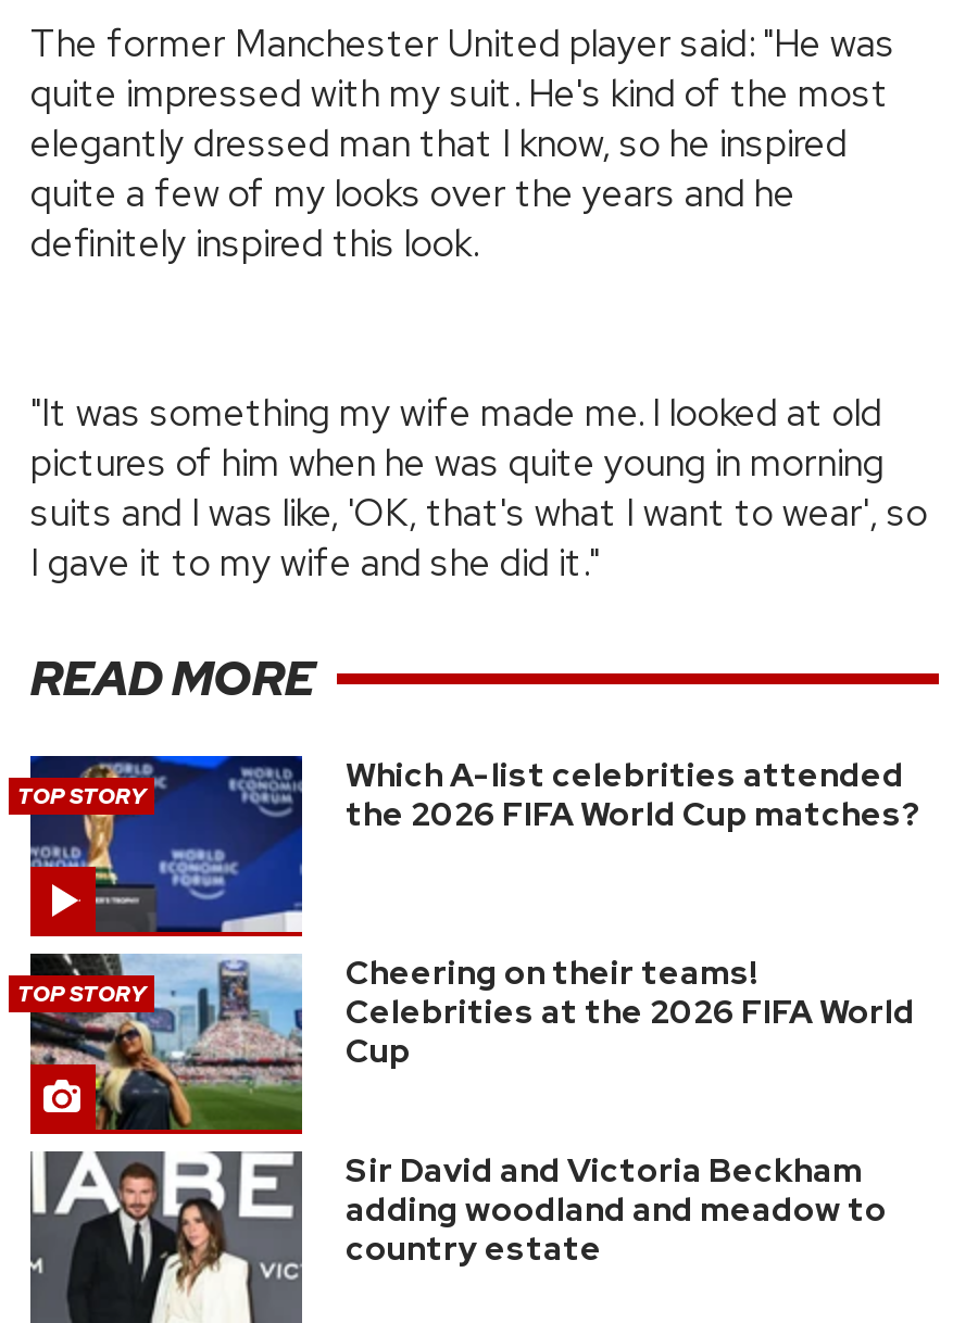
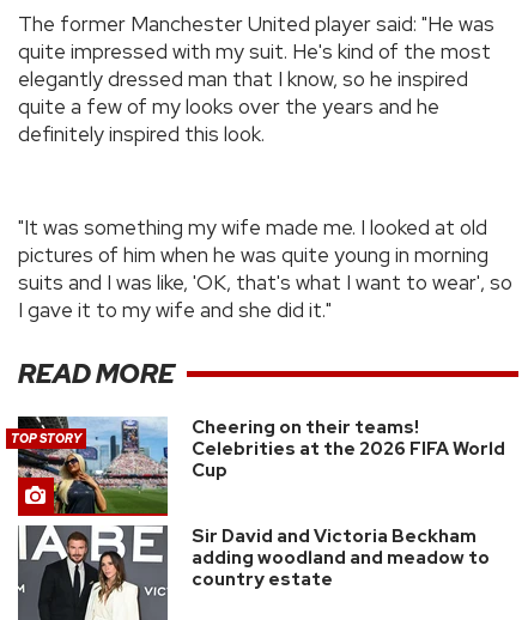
- [image]
- Which A-list celebrities attended
- the 2026 FIFA World Cup matches?
- TOP STORY
